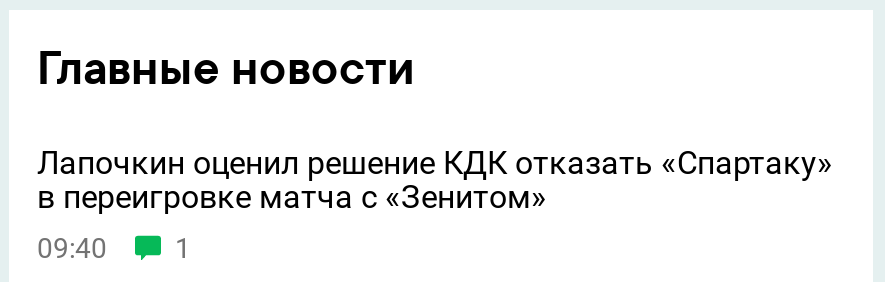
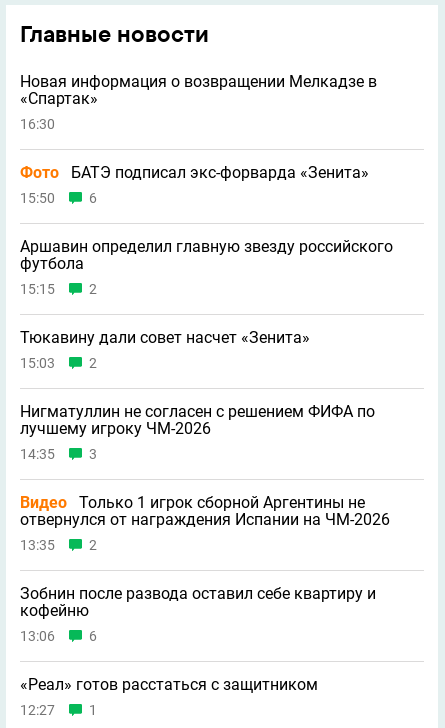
- Лапочкин оценил решение КДК отказать «Спартаку»
- в переигровке матча с «Зенитом»
- 09:40
+ Новая информация о возвращении Мелкадзе в
+ «Спартак»
+ 16:30
+ Фото
+ БАТЭ подписал экс-форварда «Зенита»
+ 15:50
+ 6
+ Аршавин определил главную звезду российского
+ футбола
+ 15:15
+ 2
+ Тюкавину дали совет насчет «Зенита»
+ 15:03
+ 2
+ Нигматуллин не согласен с решением ФИФА по
+ лучшему игроку ЧМ-2026
+ 14:35
+ 3
+ Видео
+ Только 1 игрок сборной Аргентины не
+ отвернулся от награждения Испании на ЧМ-2026
+ 13:35
+ 2
+ Зобнин после развода оставил себе квартиру и
+ кофейню
+ 13:06
+ 6
+ «Реал» готов расстаться с защитником
+ 12:27
